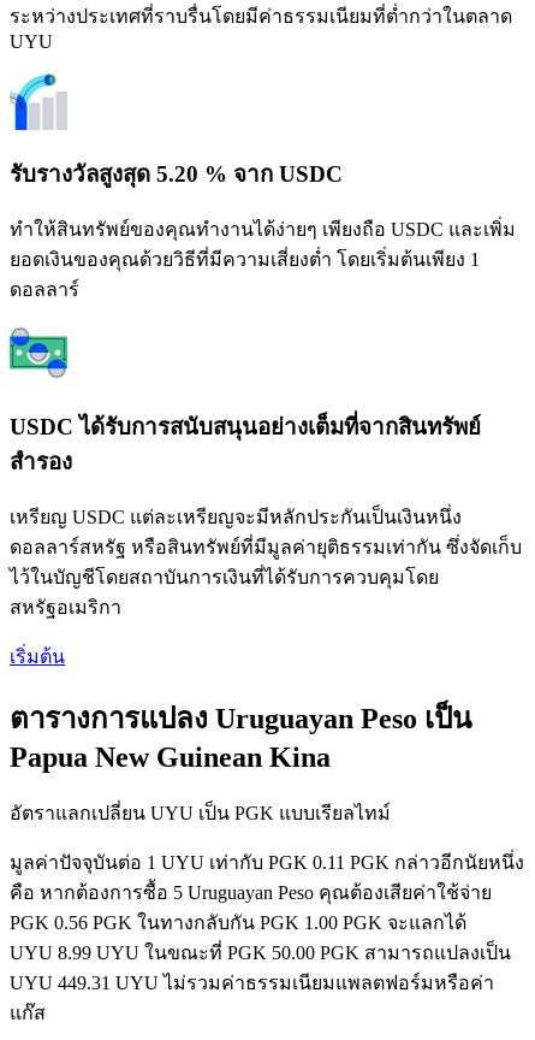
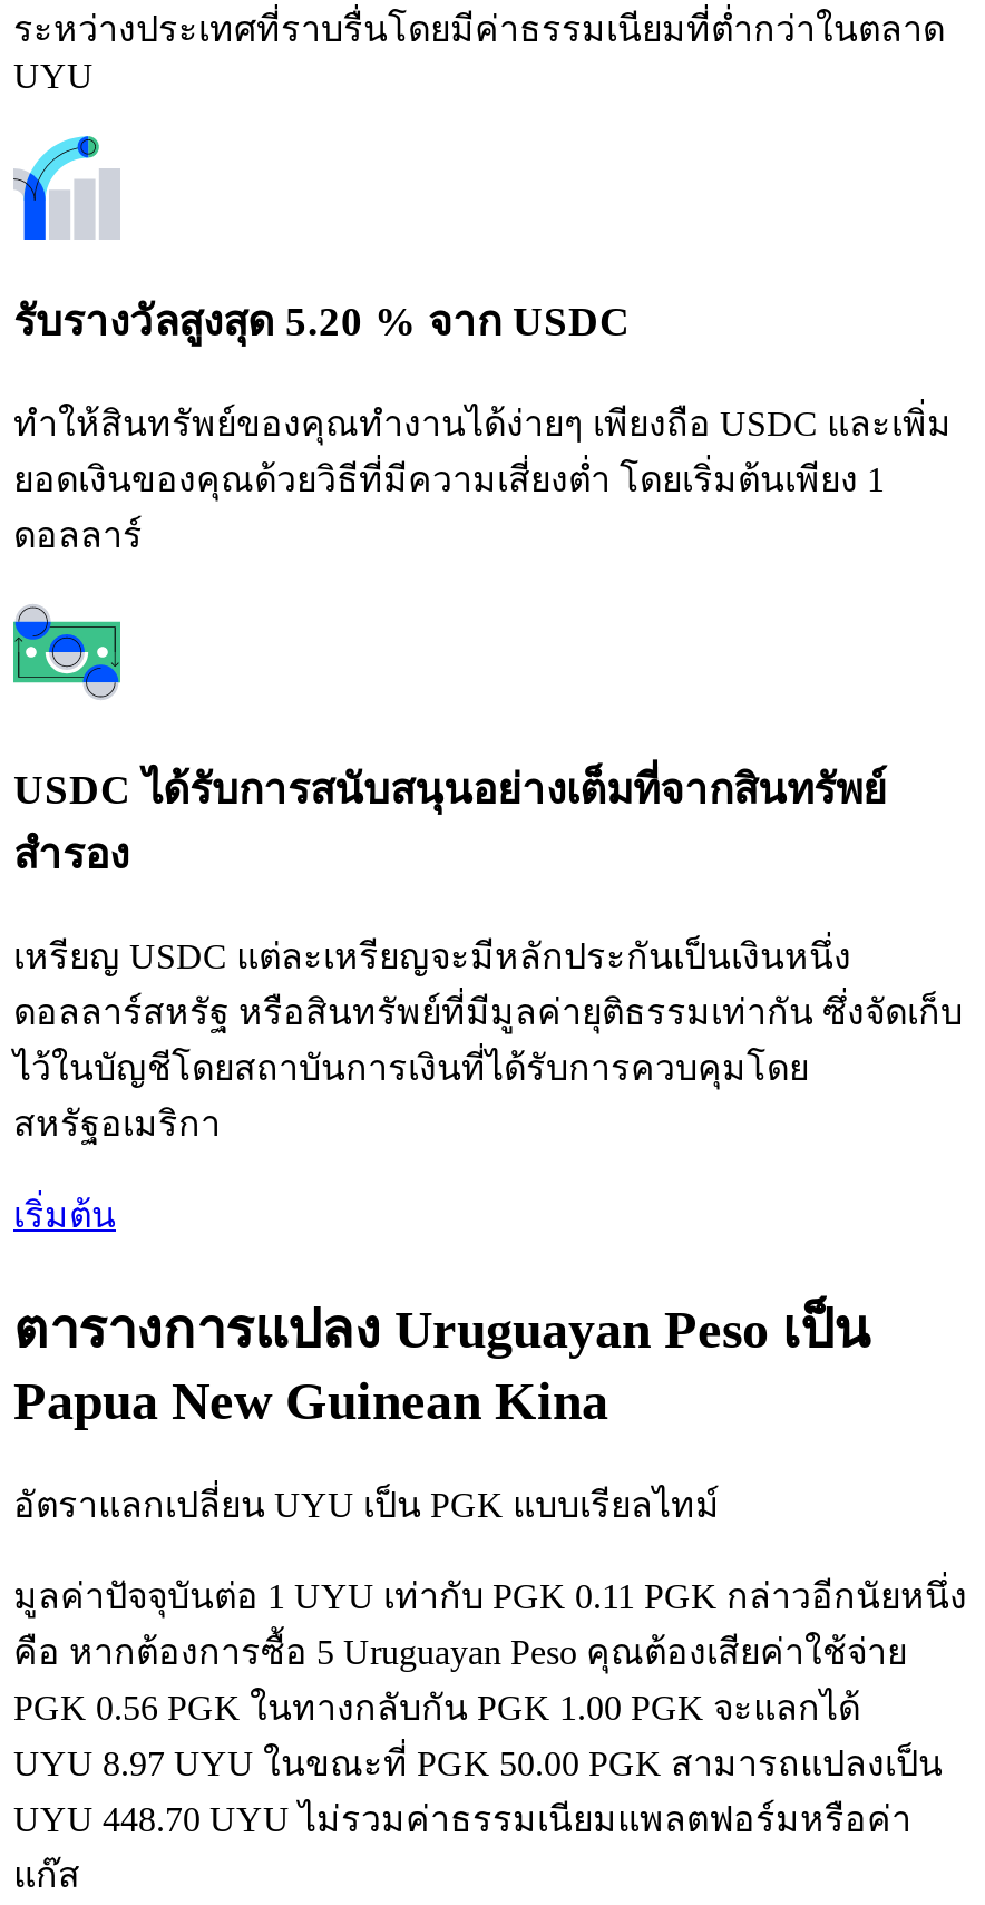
- UYU 8.99 UYU ในขณะที่ PGK 50.00 PGK สามารถแปลงเป็น
+ UYU 8.97 UYU ในขณะที่ PGK 50.00 PGK สามารถแปลงเป็น

- UYU 449.31 UYU ไม่รวมค่าธรรมเนียมแพลตฟอร์มหรือค่า
+ UYU 448.70 UYU ไม่รวมค่าธรรมเนียมแพลตฟอร์มหรือค่า
